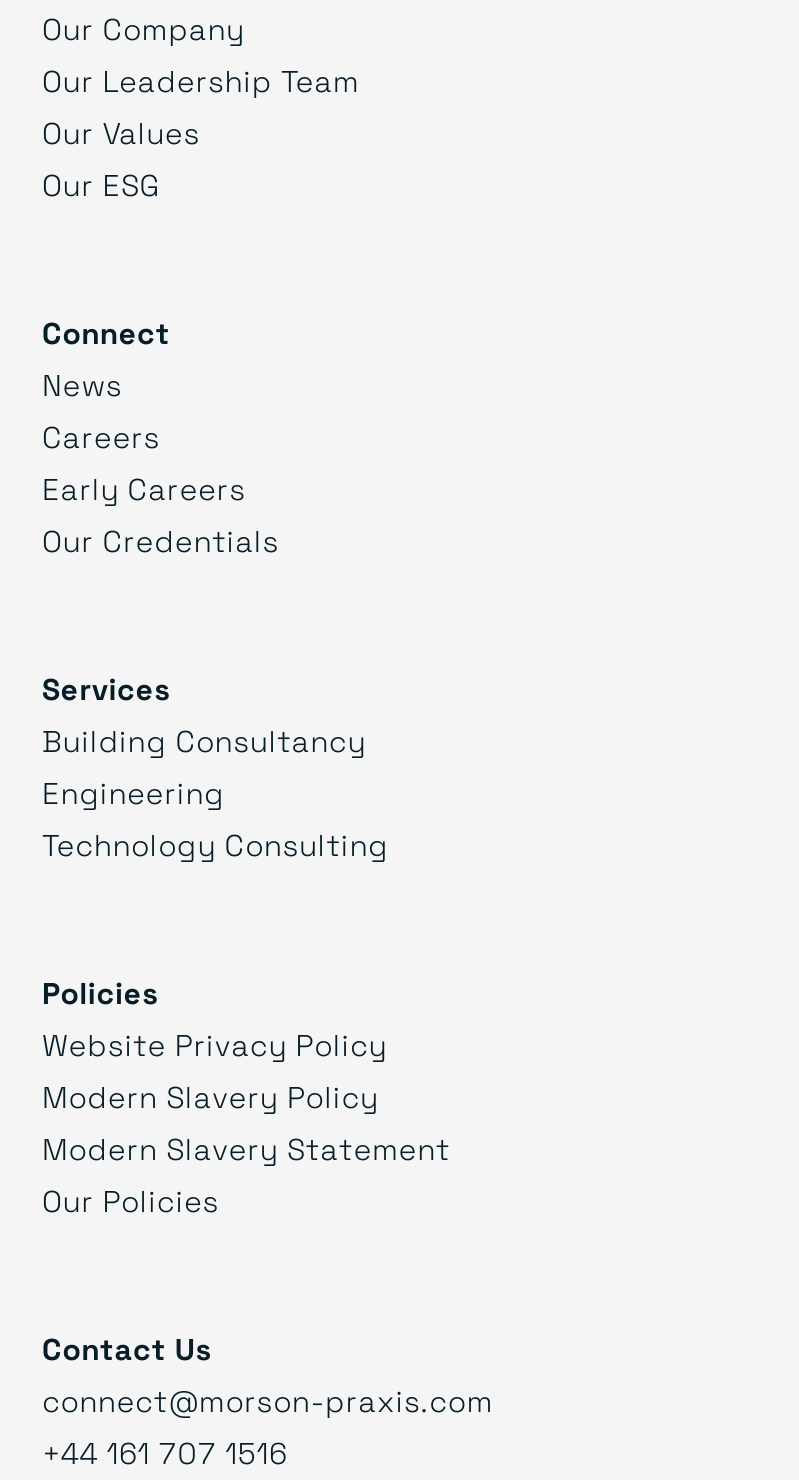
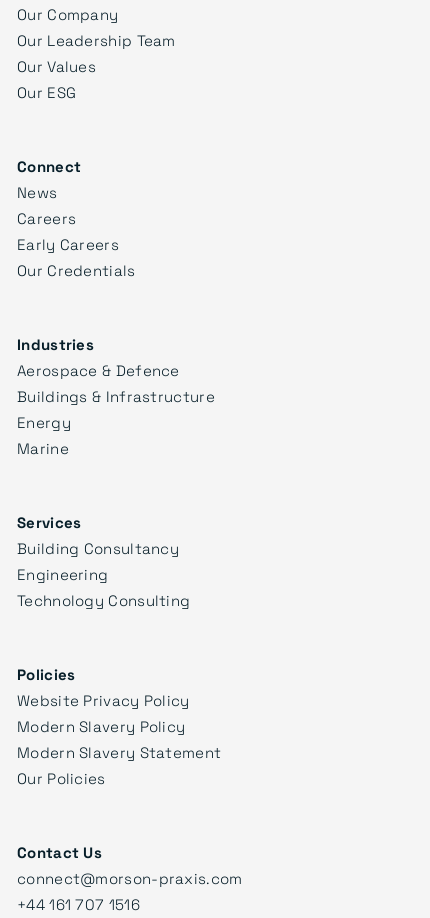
+ Industries
+ Aerospace & Defence
+ Buildings & Infrastructure
+ Energy
+ Marine
